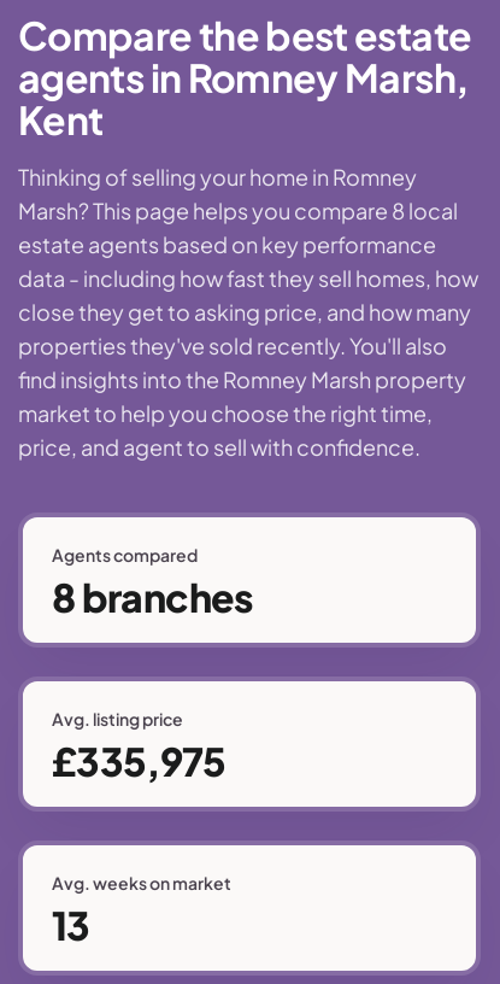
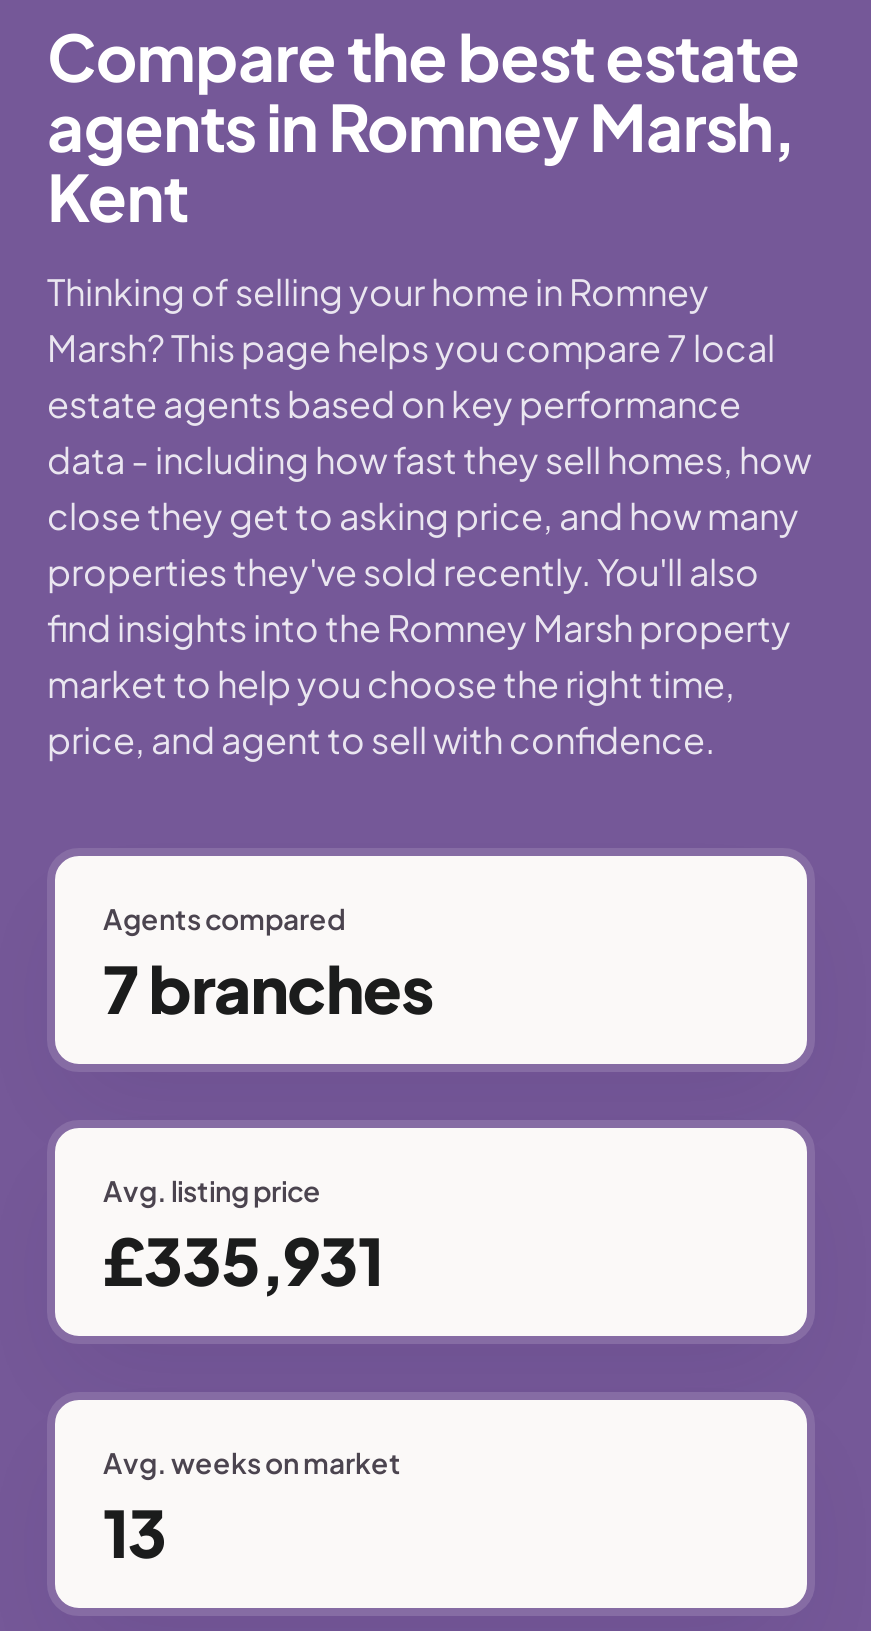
- Marsh? This page helps you compare 8 local
+ Marsh? This page helps you compare 7 local

- 8 branches
+ 7 branches

- £335,975
+ £335,931
